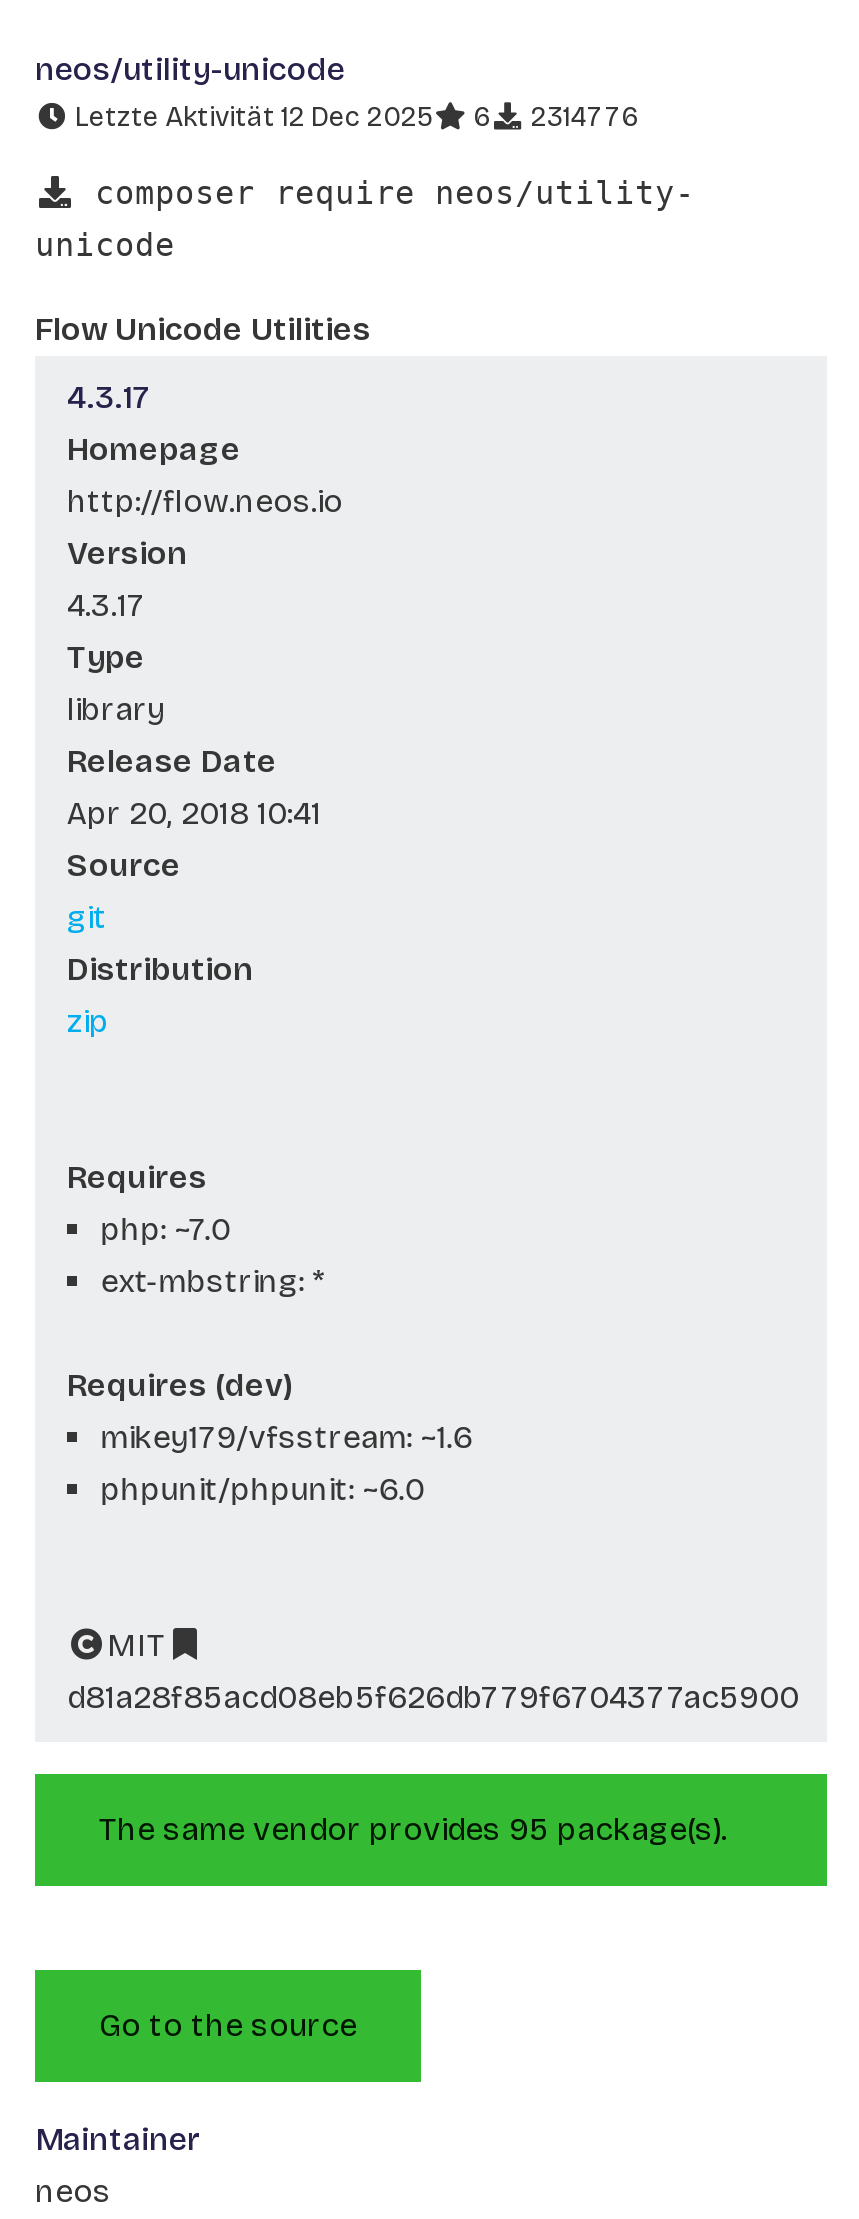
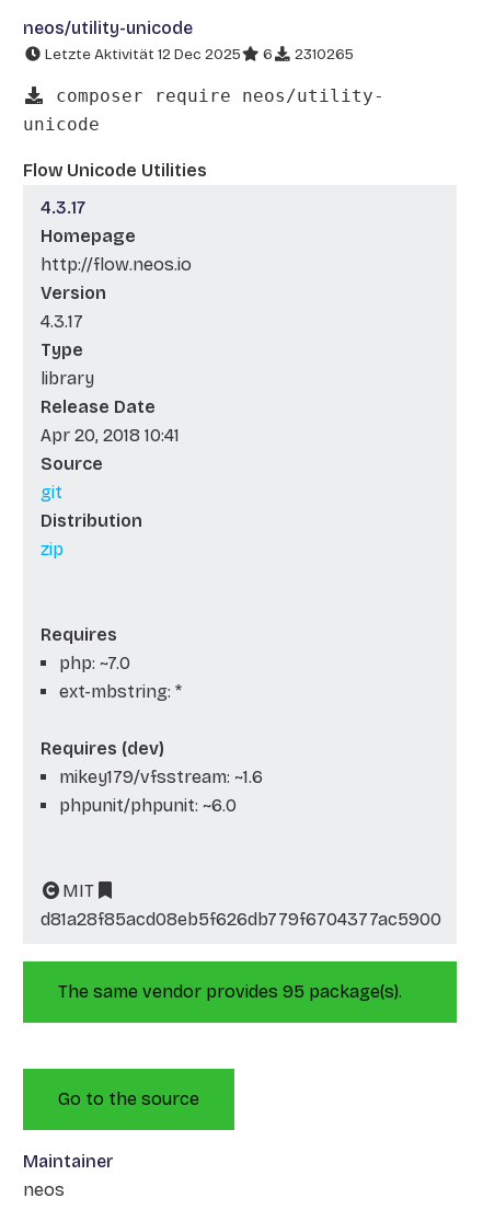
- Letzte Aktivität 12 Dec 2025 6 2314776
+ Letzte Aktivität 12 Dec 2025 6 2310265
